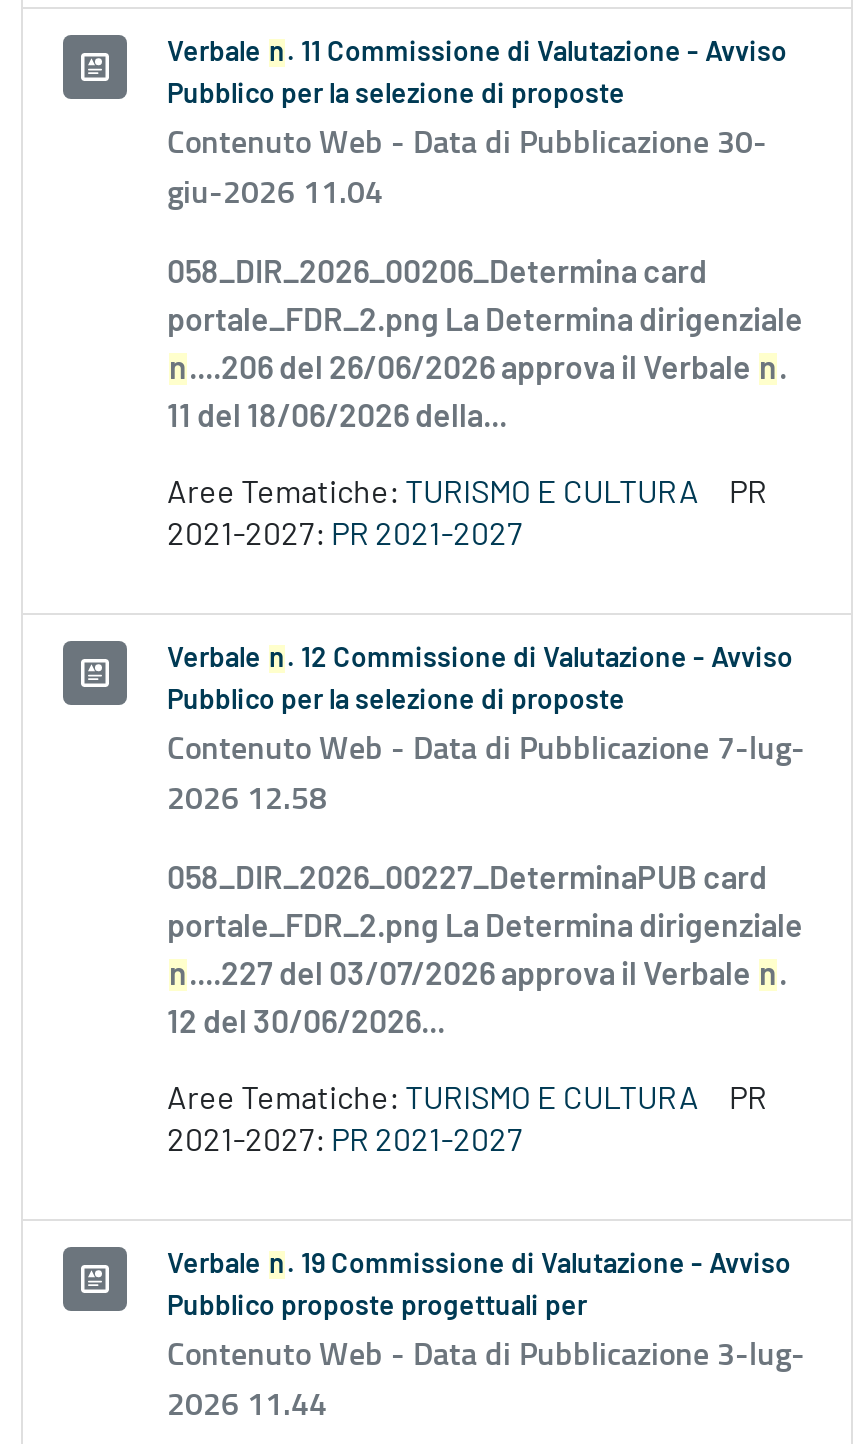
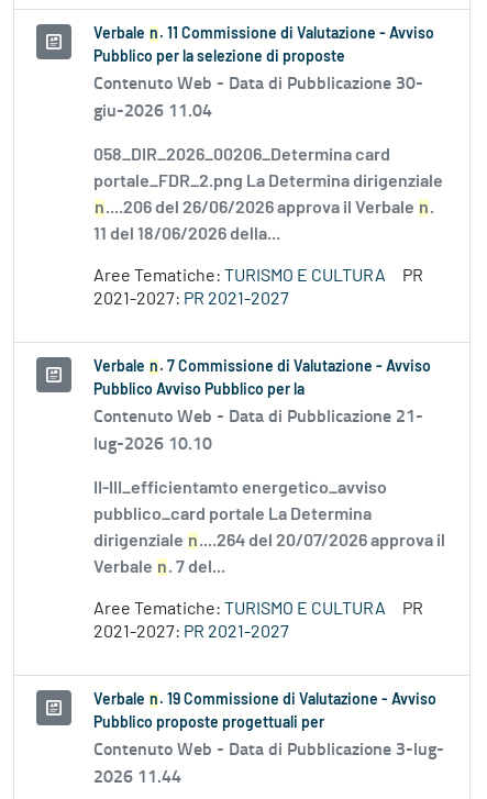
- Verbale n. 12 Commissione di Valutazione - Avviso
+ Verbale n. 7 Commissione di Valutazione - Avviso

- Pubblico per la selezione di proposte
- Contenuto Web - Data di Pubblicazione 7-lug-
- 2026 12.58
+ Pubblico Avviso Pubblico per la
+ Contenuto Web - Data di Pubblicazione 21-
+ lug-2026 10.10

- 058_DIR_2026_00227_DeterminaPUB card
+ II-III_efficientamto energetico_avviso

- portale_FDR_2.png La Determina dirigenziale
+ pubblico_card portale La Determina

- n....227 del 03/07/2026 approva il Verbale n.
+ dirigenziale n....264 del 20/07/2026 approva il

- 12 del 30/06/2026...
+ Verbale n. 7 del...
